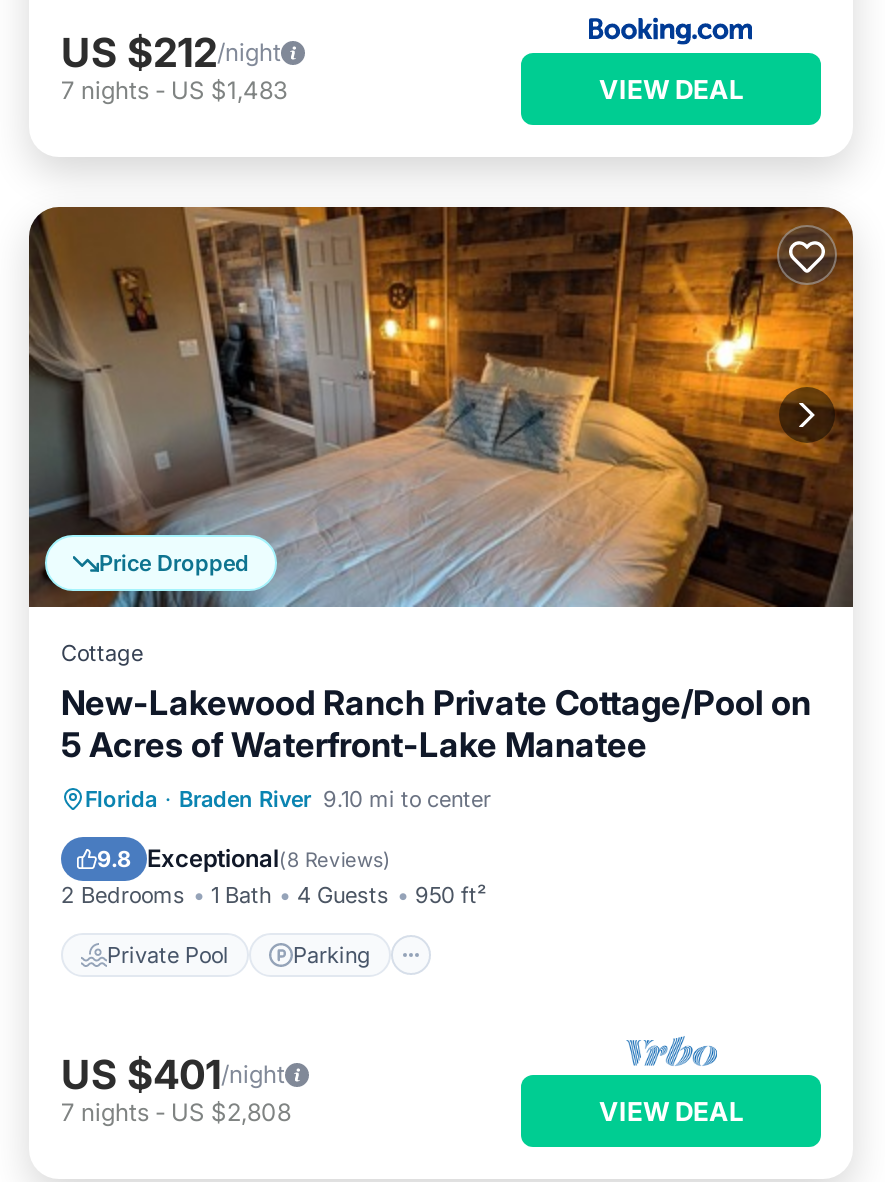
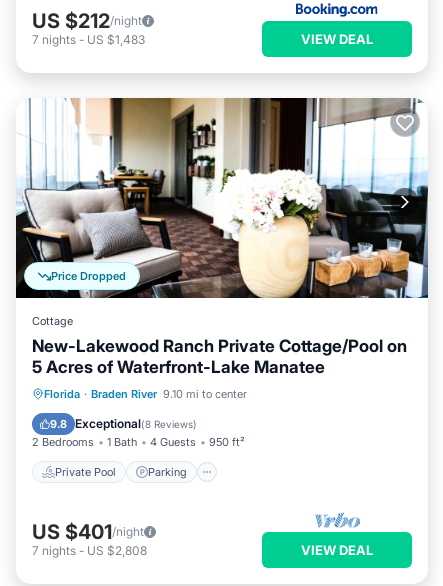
- [image]
+ [image]
